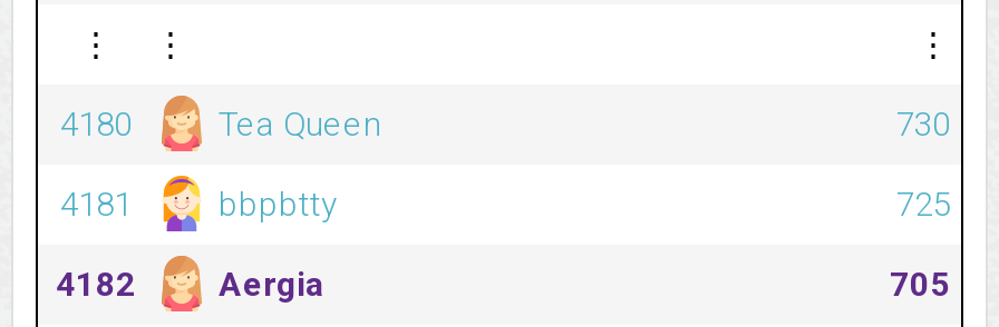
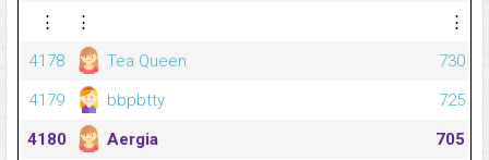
- 4180 Tea Queen
+ 4178 Tea Queen

- 4181 bbpbtty
+ 4179 bbpbtty

- 4182 Aergia
+ 4180 Aergia
